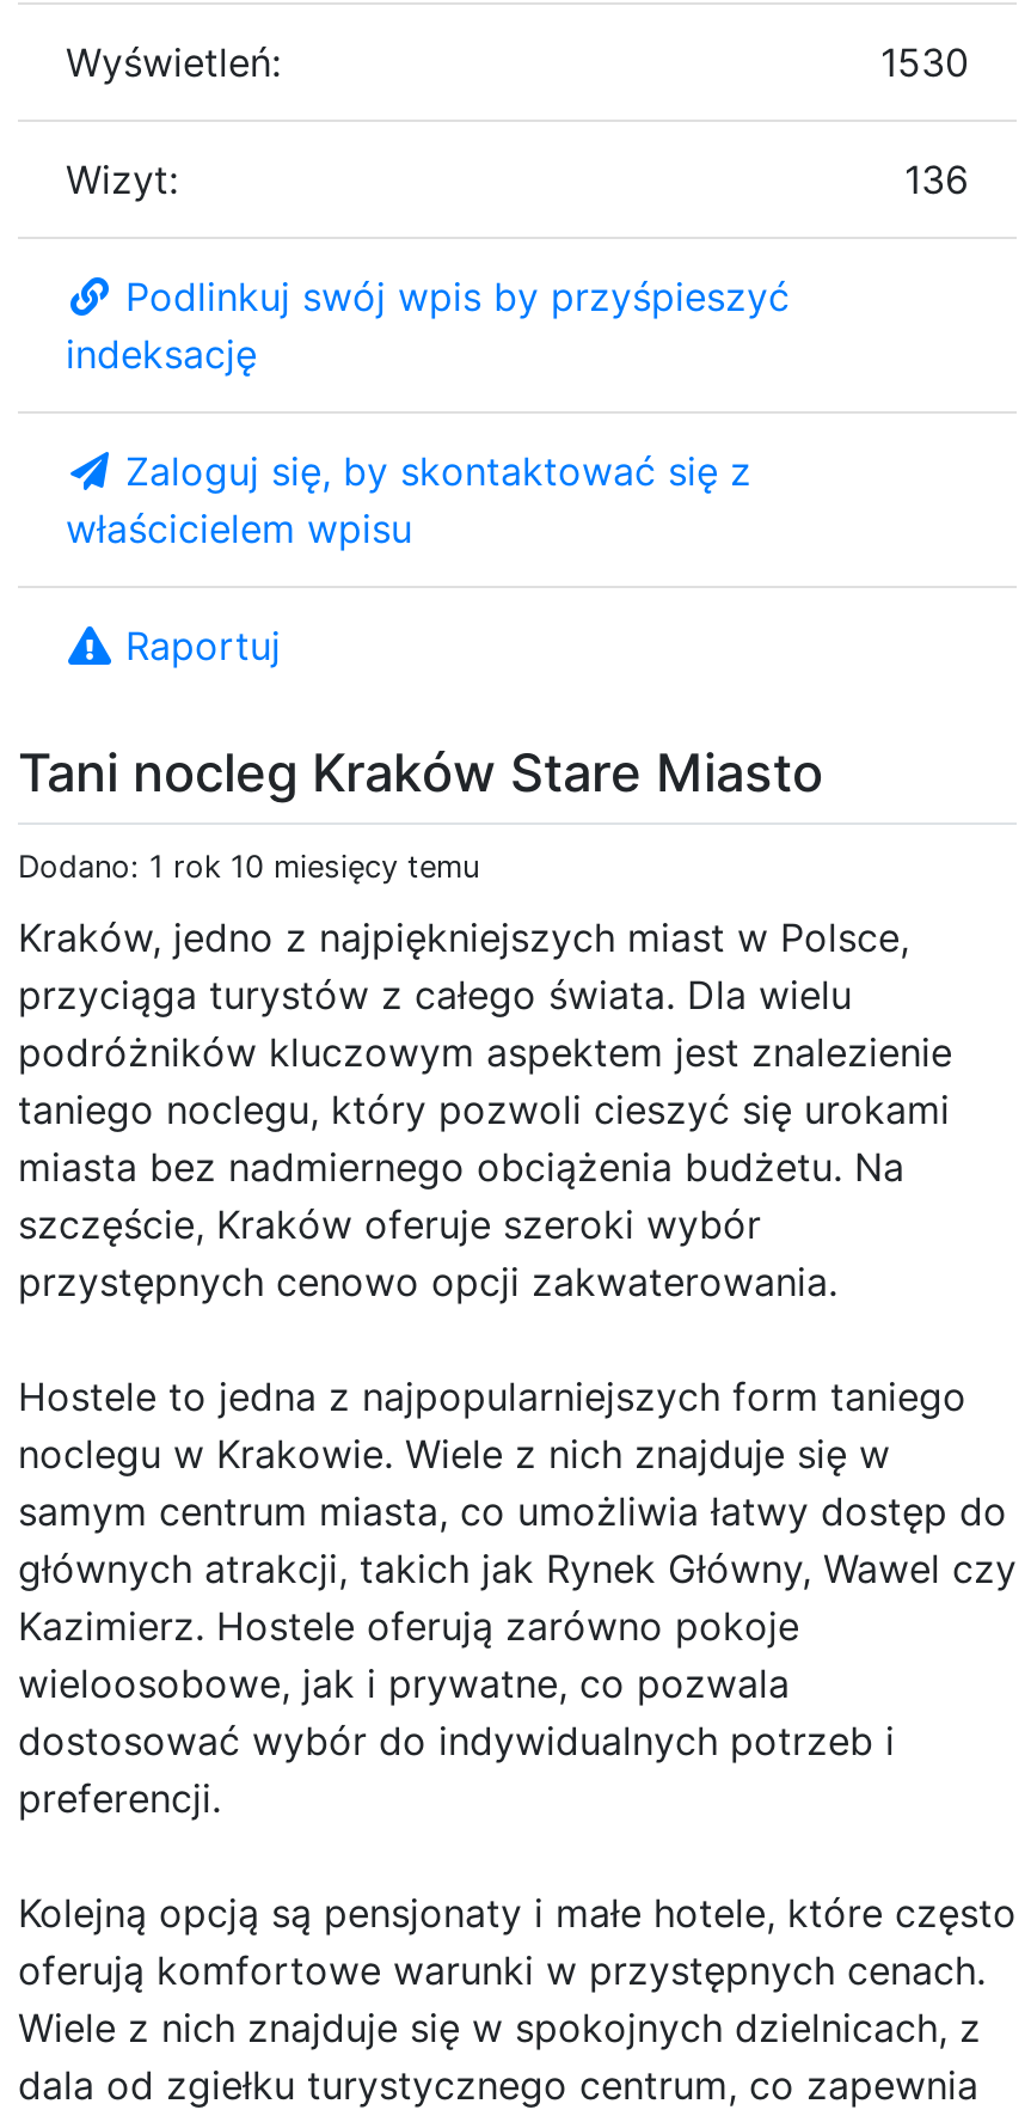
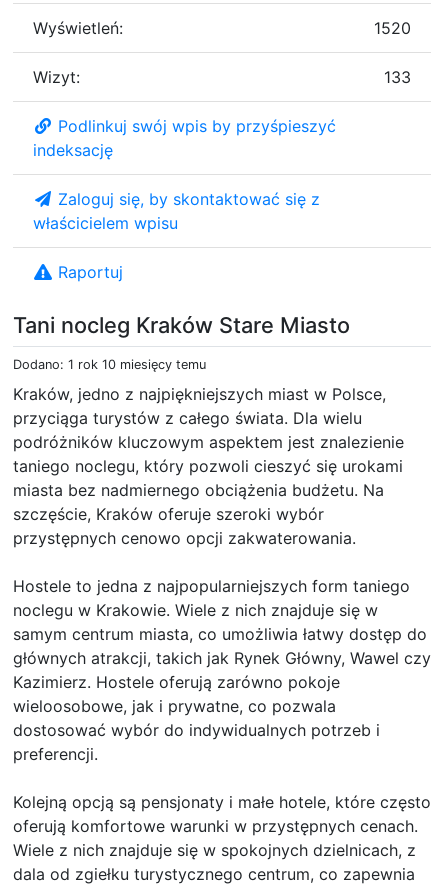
- 1530
+ 1520

- 136
+ 133
